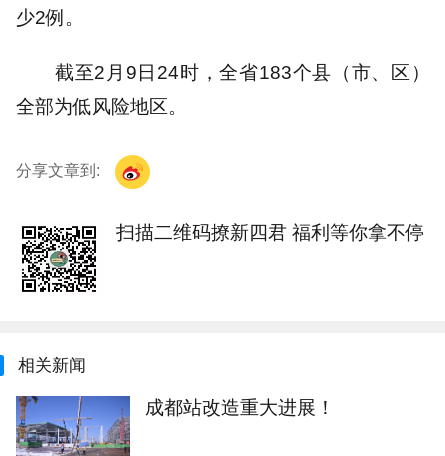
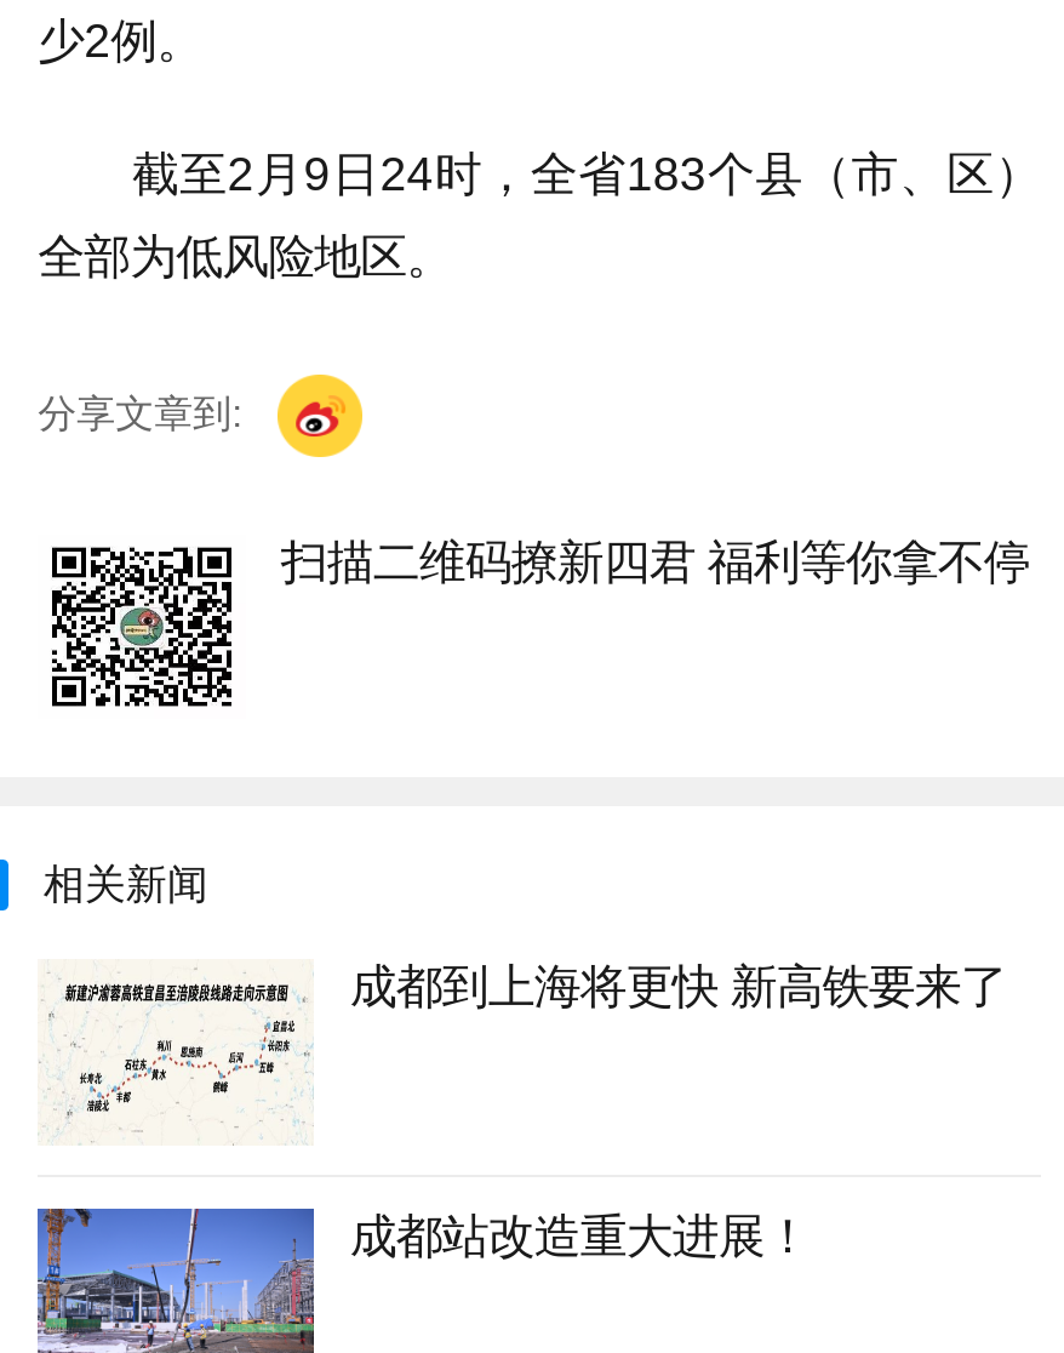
+ [image]
+ 成都到上海将更快 新高铁要来了
